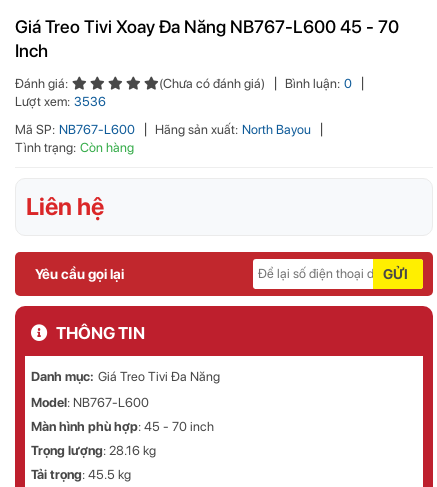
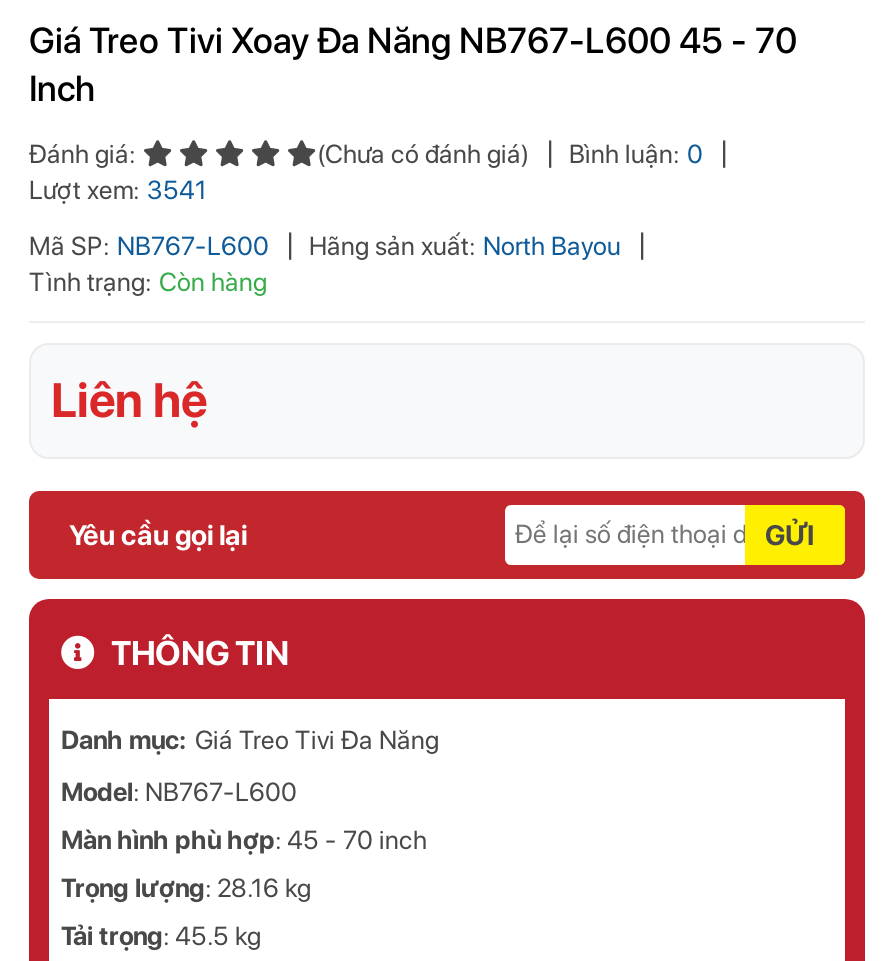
- Lượt xem: 3536
+ Lượt xem: 3541
